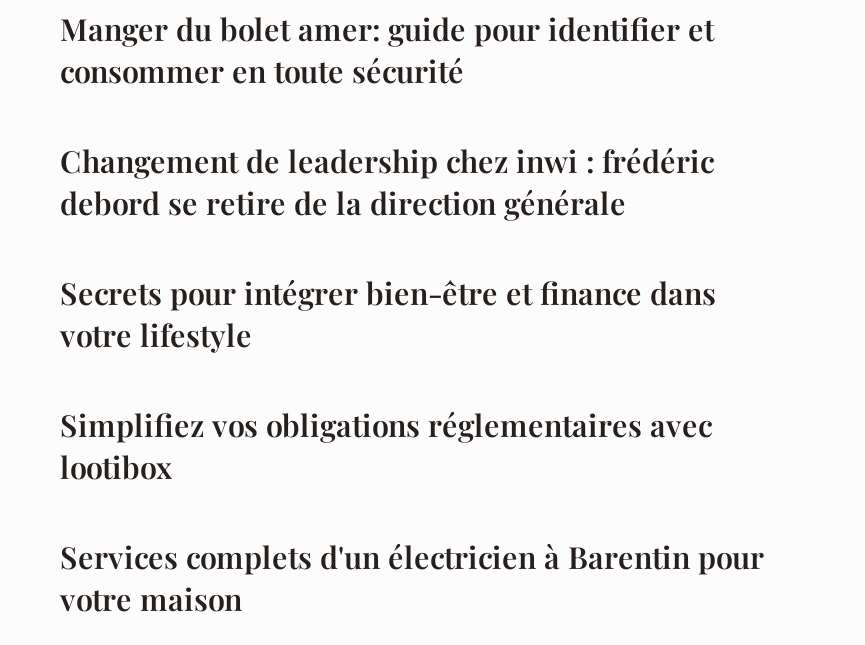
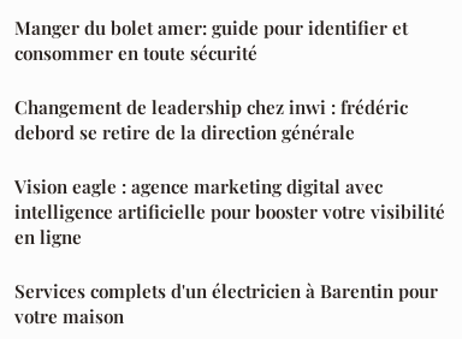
- Secrets pour intégrer bien-être et finance dans
- votre lifestyle
- Simplifiez vos obligations réglementaires avec
- lootibox
+ Vision eagle : agence marketing digital avec
+ intelligence artificielle pour booster votre visibilité
+ en ligne
